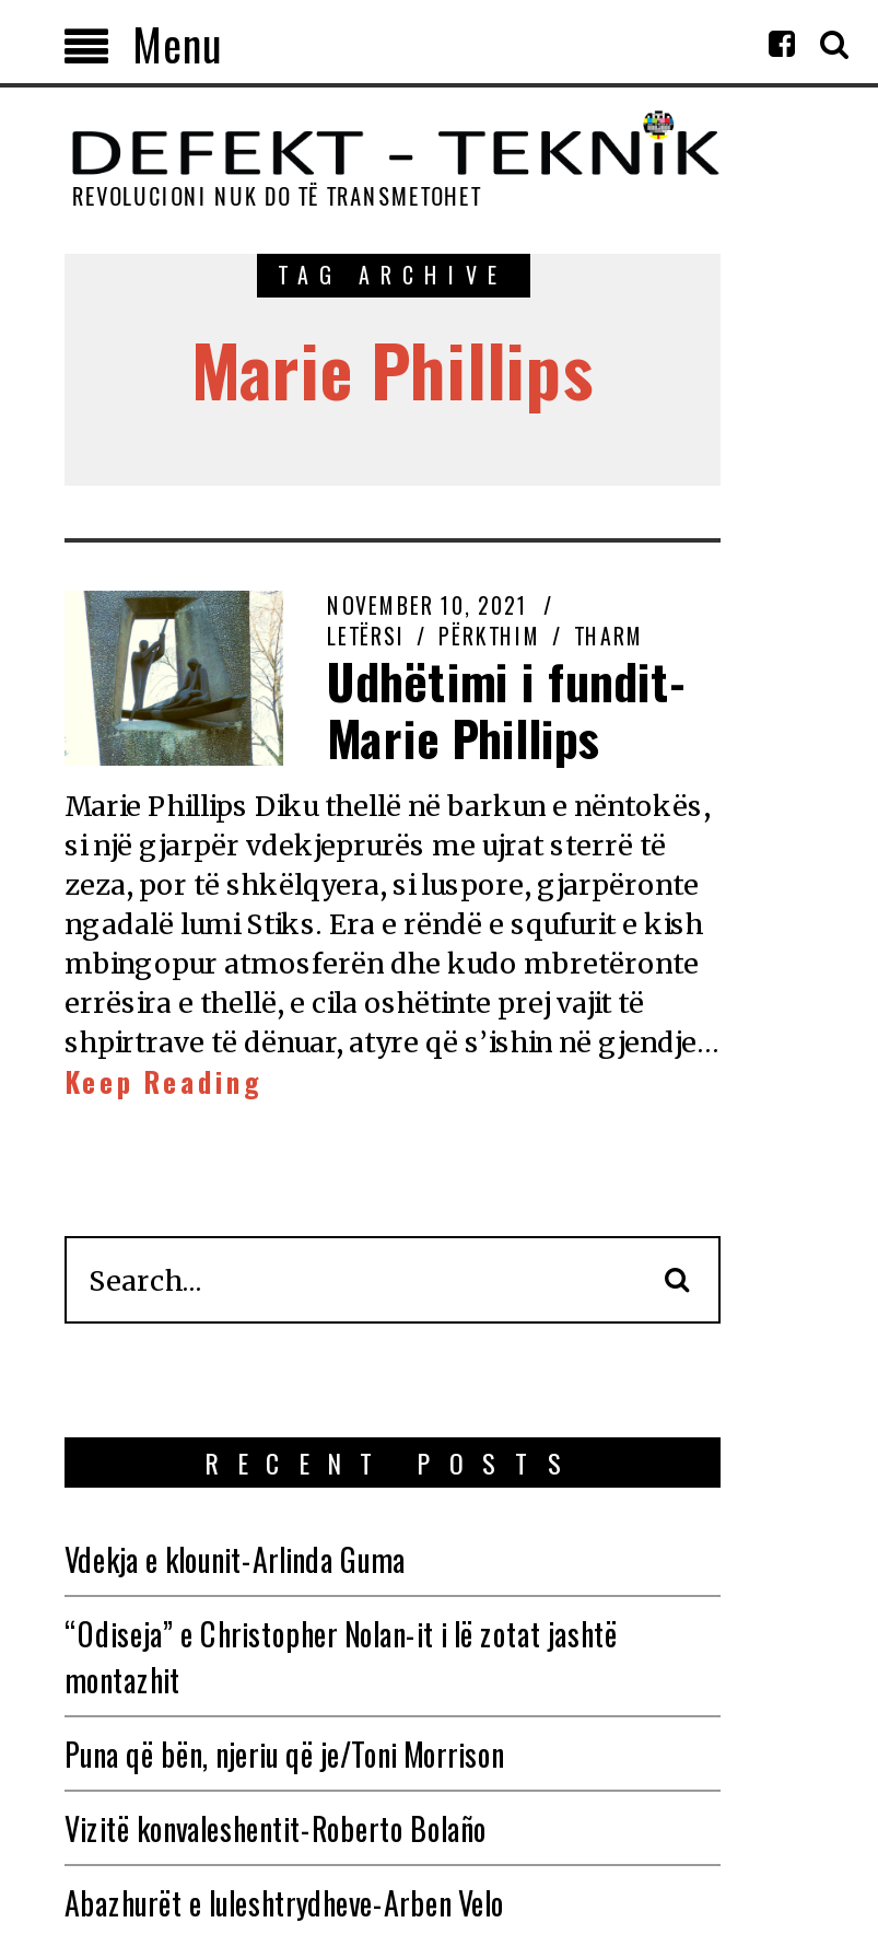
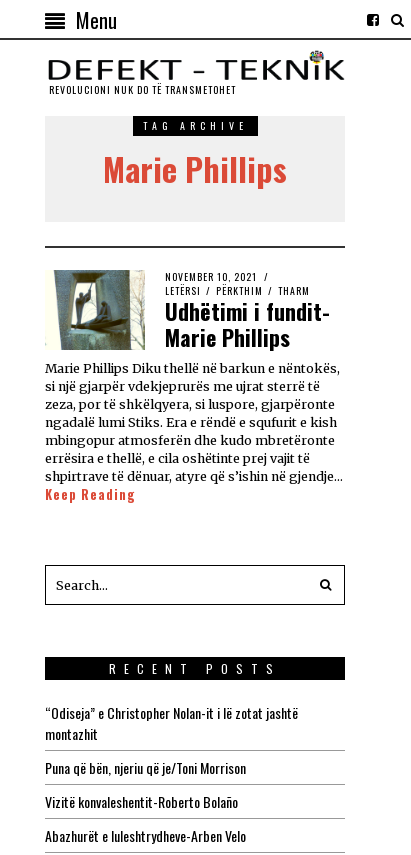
- Vdekja e klounit-Arlinda Guma
